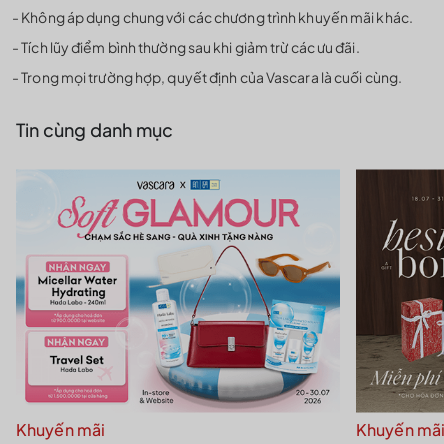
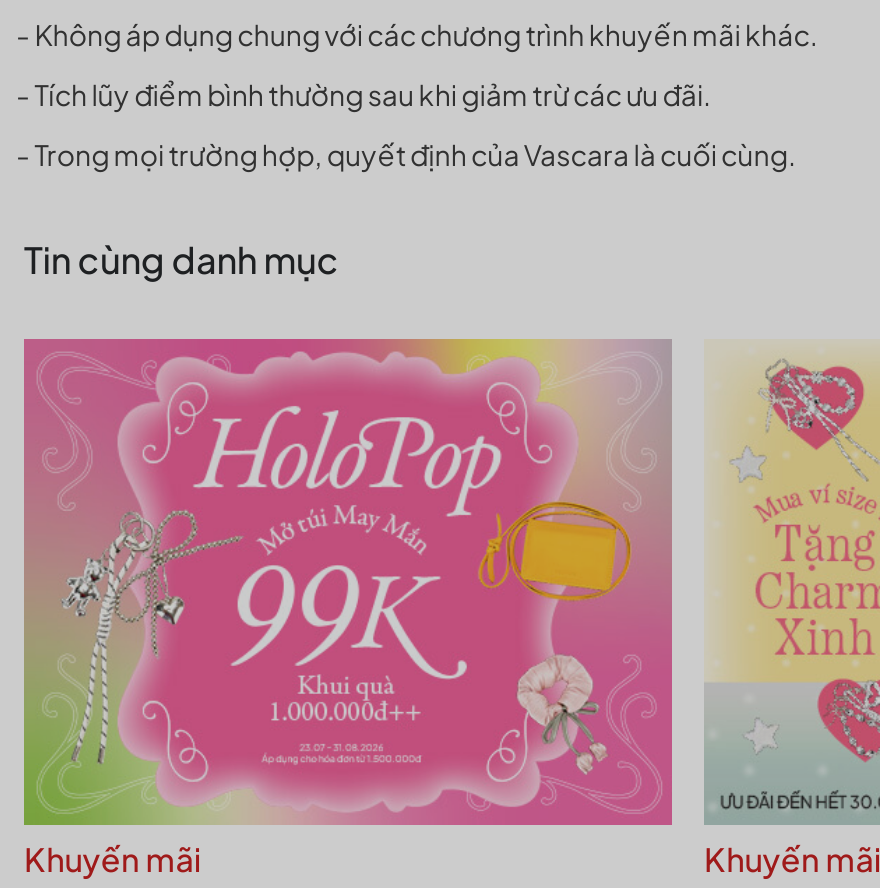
- [image]
+ [image]

- [image]
+ [image]
